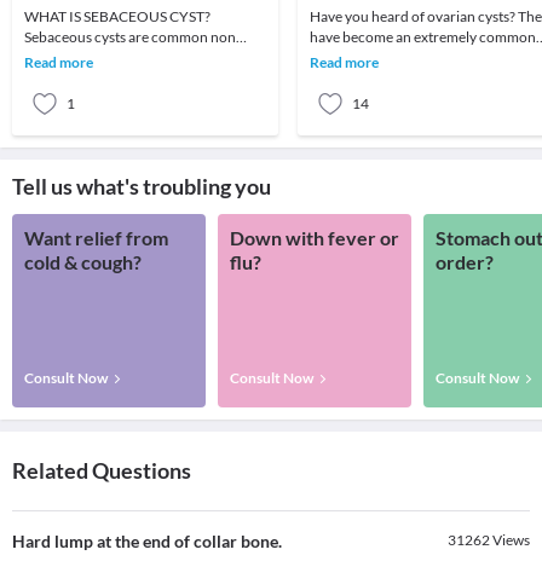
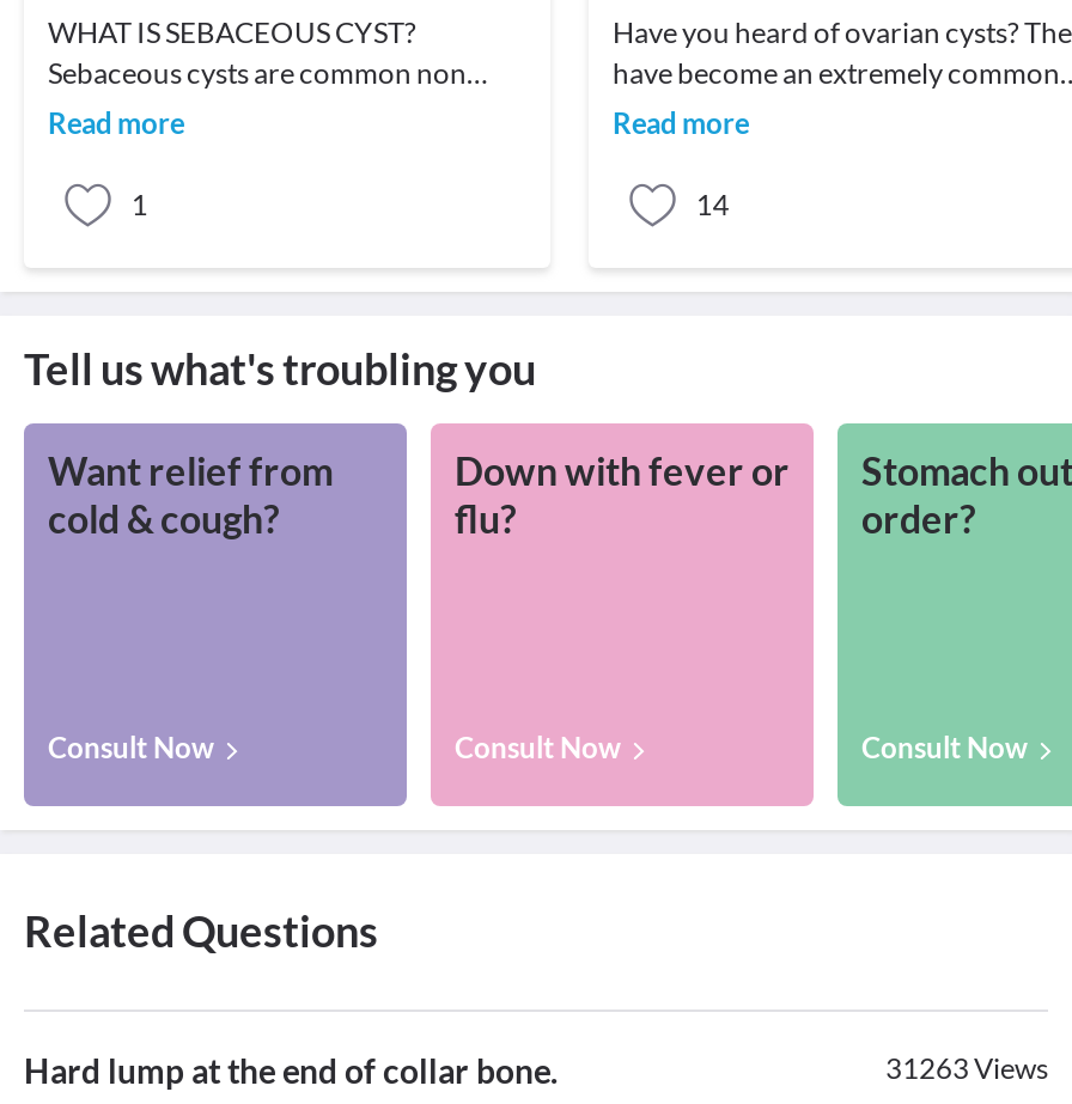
- 31262Views
+ 31263Views
